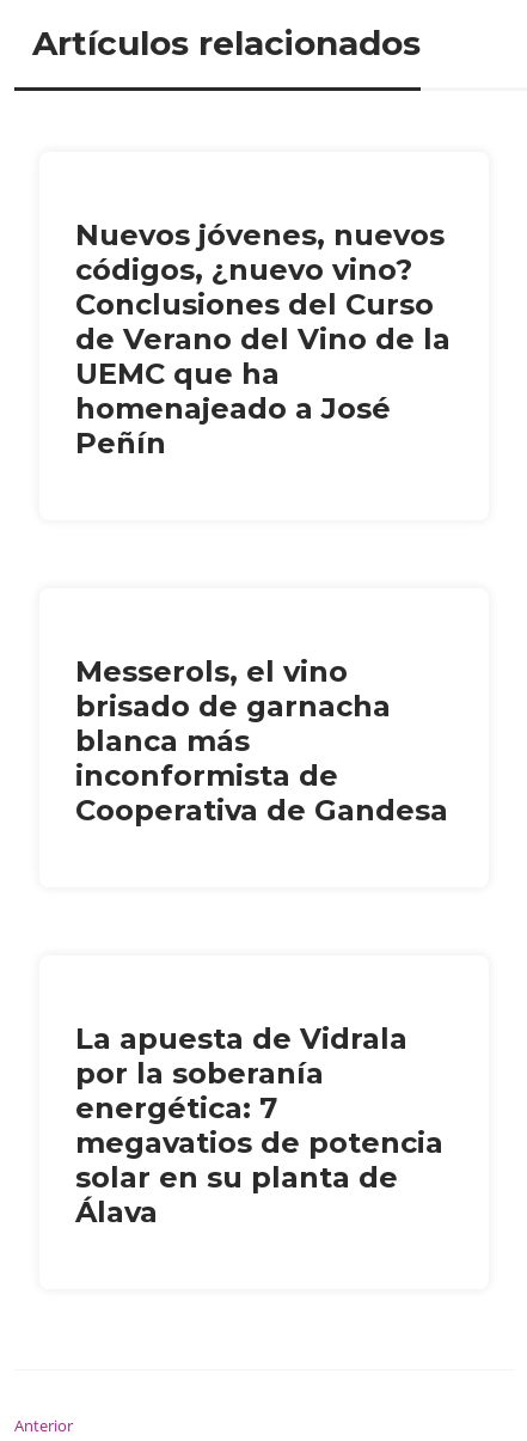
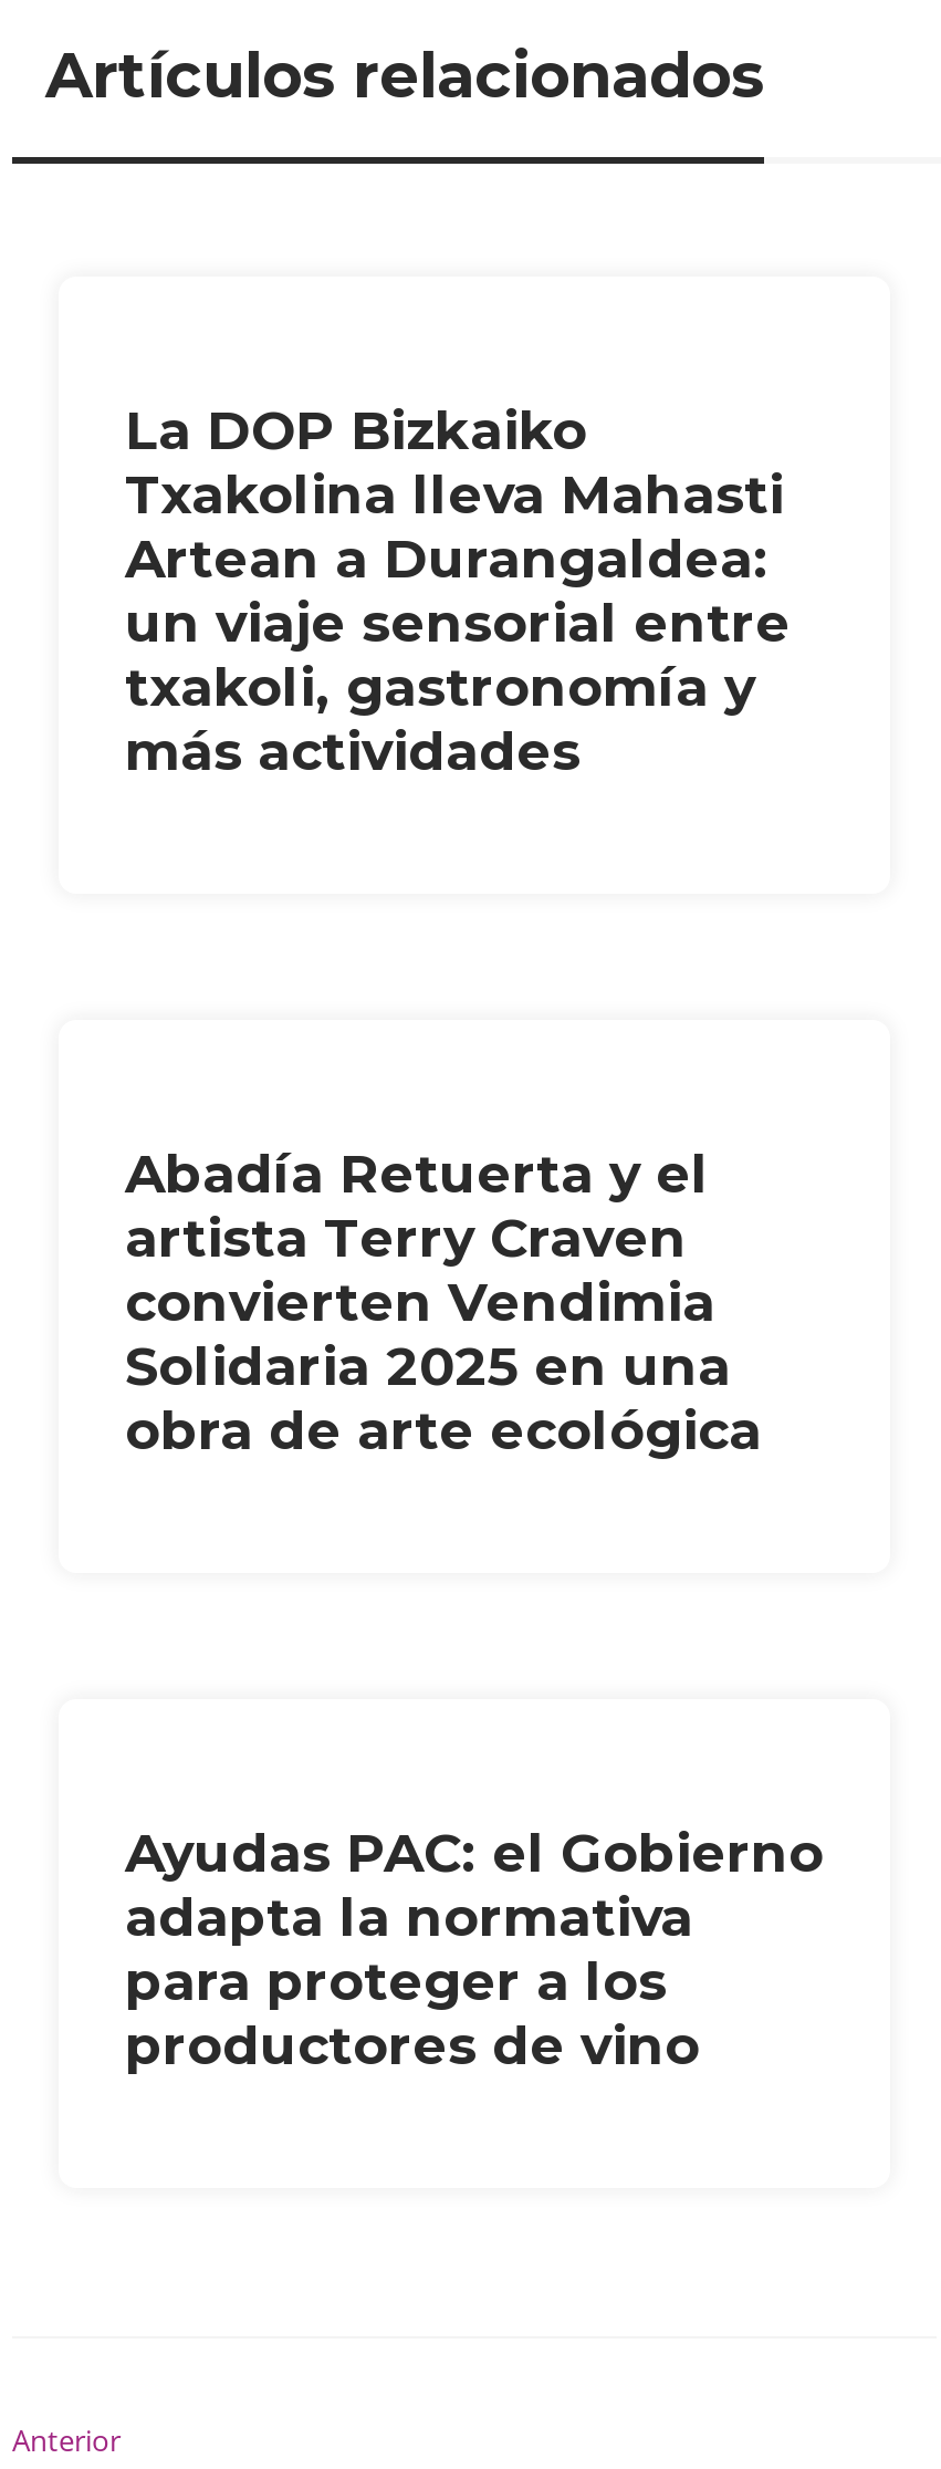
- Nuevos jóvenes, nuevos
- códigos, ¿nuevo vino?
- Conclusiones del Curso
- de Verano del Vino de la
- UEMC que ha
- homenajeado a José
- Peñín
+ La DOP Bizkaiko
+ Txakolina lleva Mahasti
+ Artean a Durangaldea:
+ un viaje sensorial entre
+ txakoli, gastronomía y
+ más actividades

- Messerols, el vino
- brisado de garnacha
- blanca más
- inconformista de
- Cooperativa de Gandesa
+ Abadía Retuerta y el
+ artista Terry Craven
+ convierten Vendimia
+ Solidaria 2025 en una
+ obra de arte ecológica

- La apuesta de Vidrala
- por la soberanía
- energética: 7
- megavatios de potencia
- solar en su planta de
- Álava
+ Ayudas PAC: el Gobierno
+ adapta la normativa
+ para proteger a los
+ productores de vino
